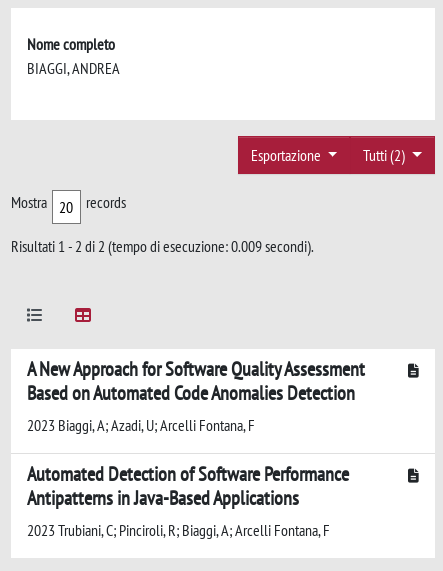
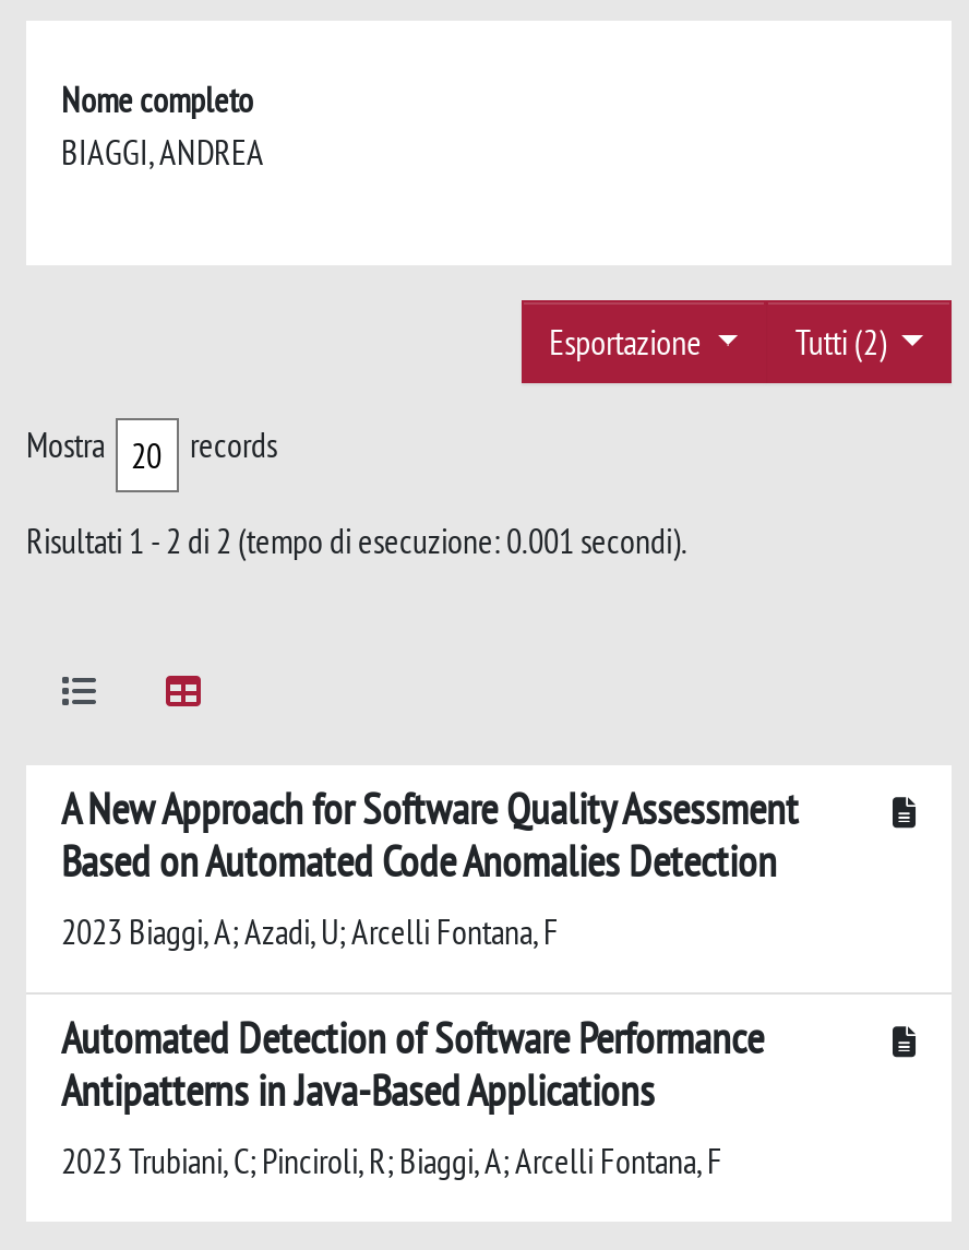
- Risultati 1 - 2 di 2 (tempo di esecuzione: 0.009 secondi).
+ Risultati 1 - 2 di 2 (tempo di esecuzione: 0.001 secondi).
